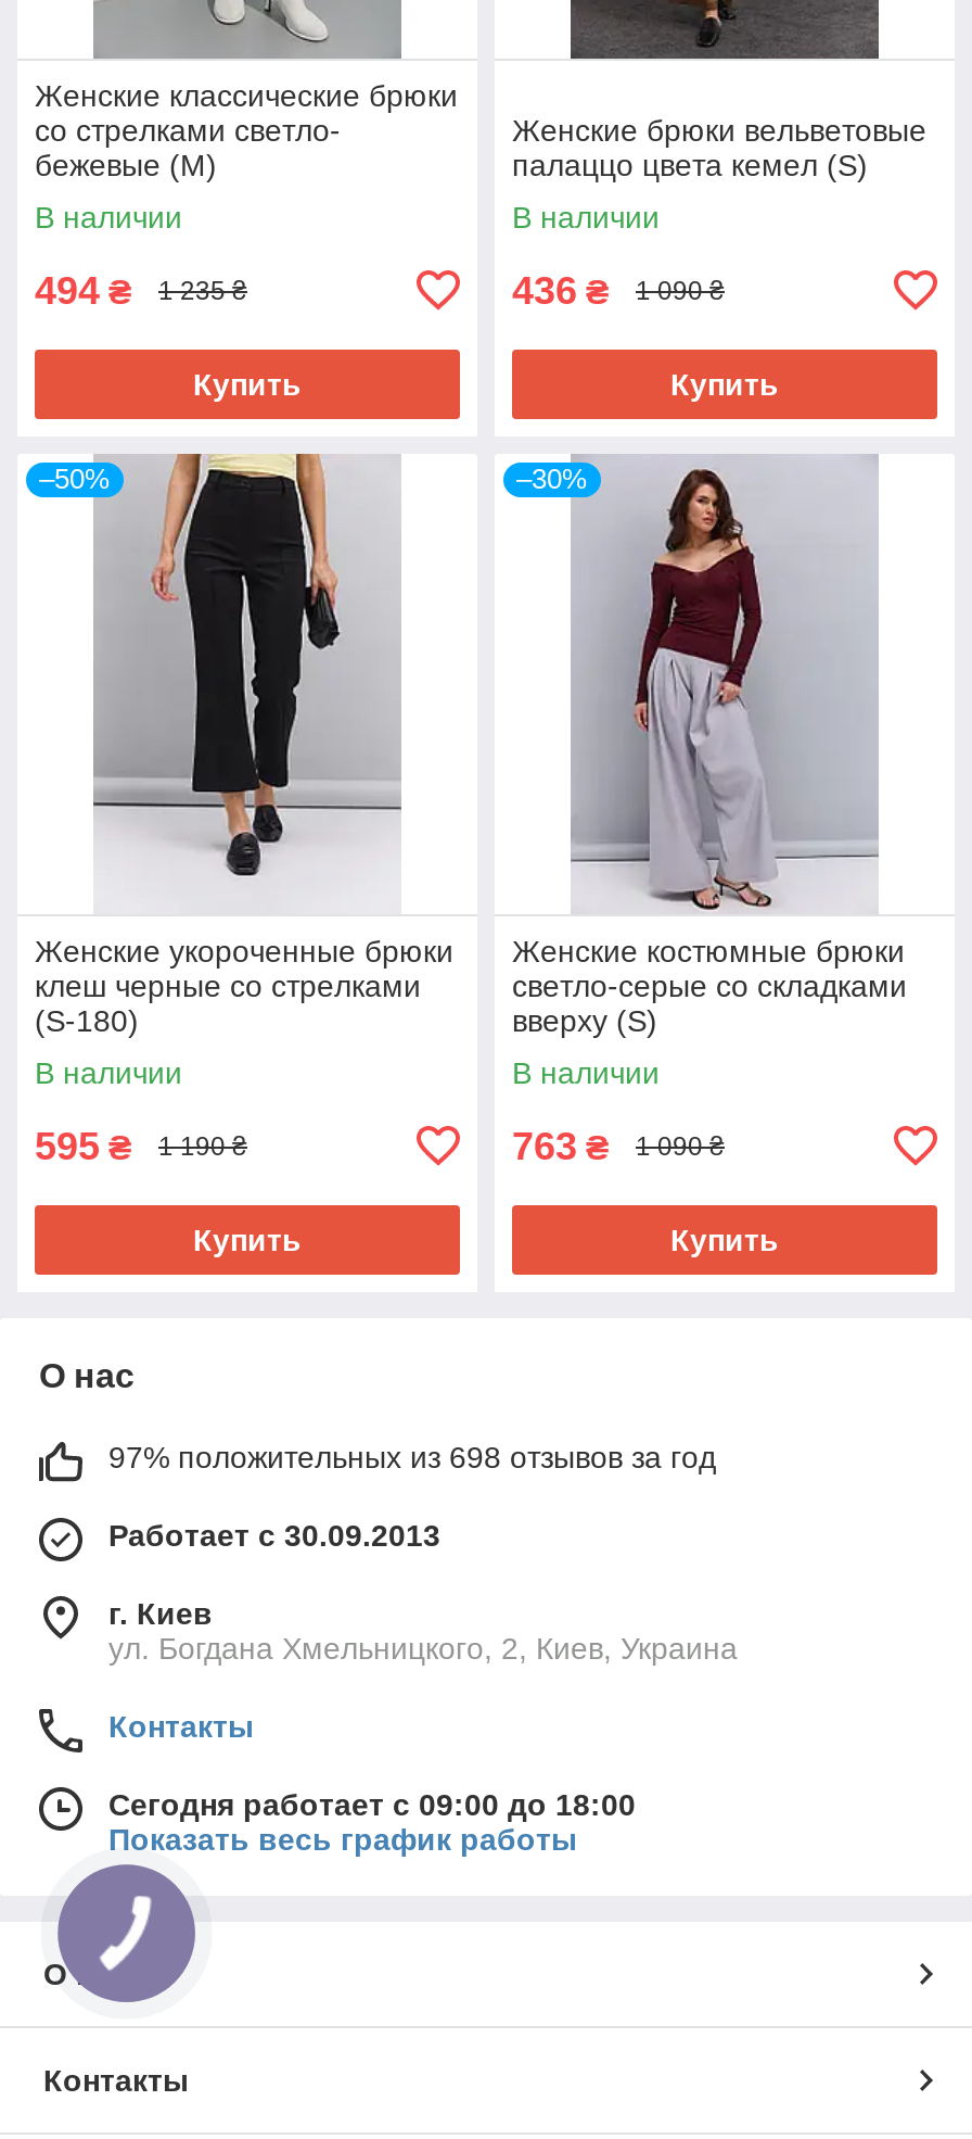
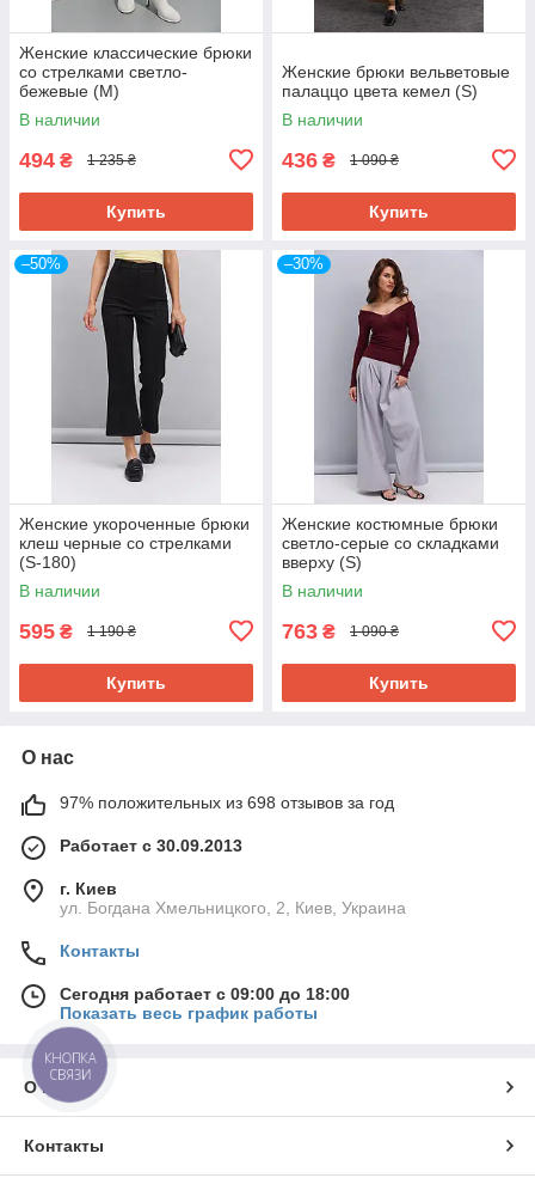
+ КНОПКА
+ СВЯЗИ
